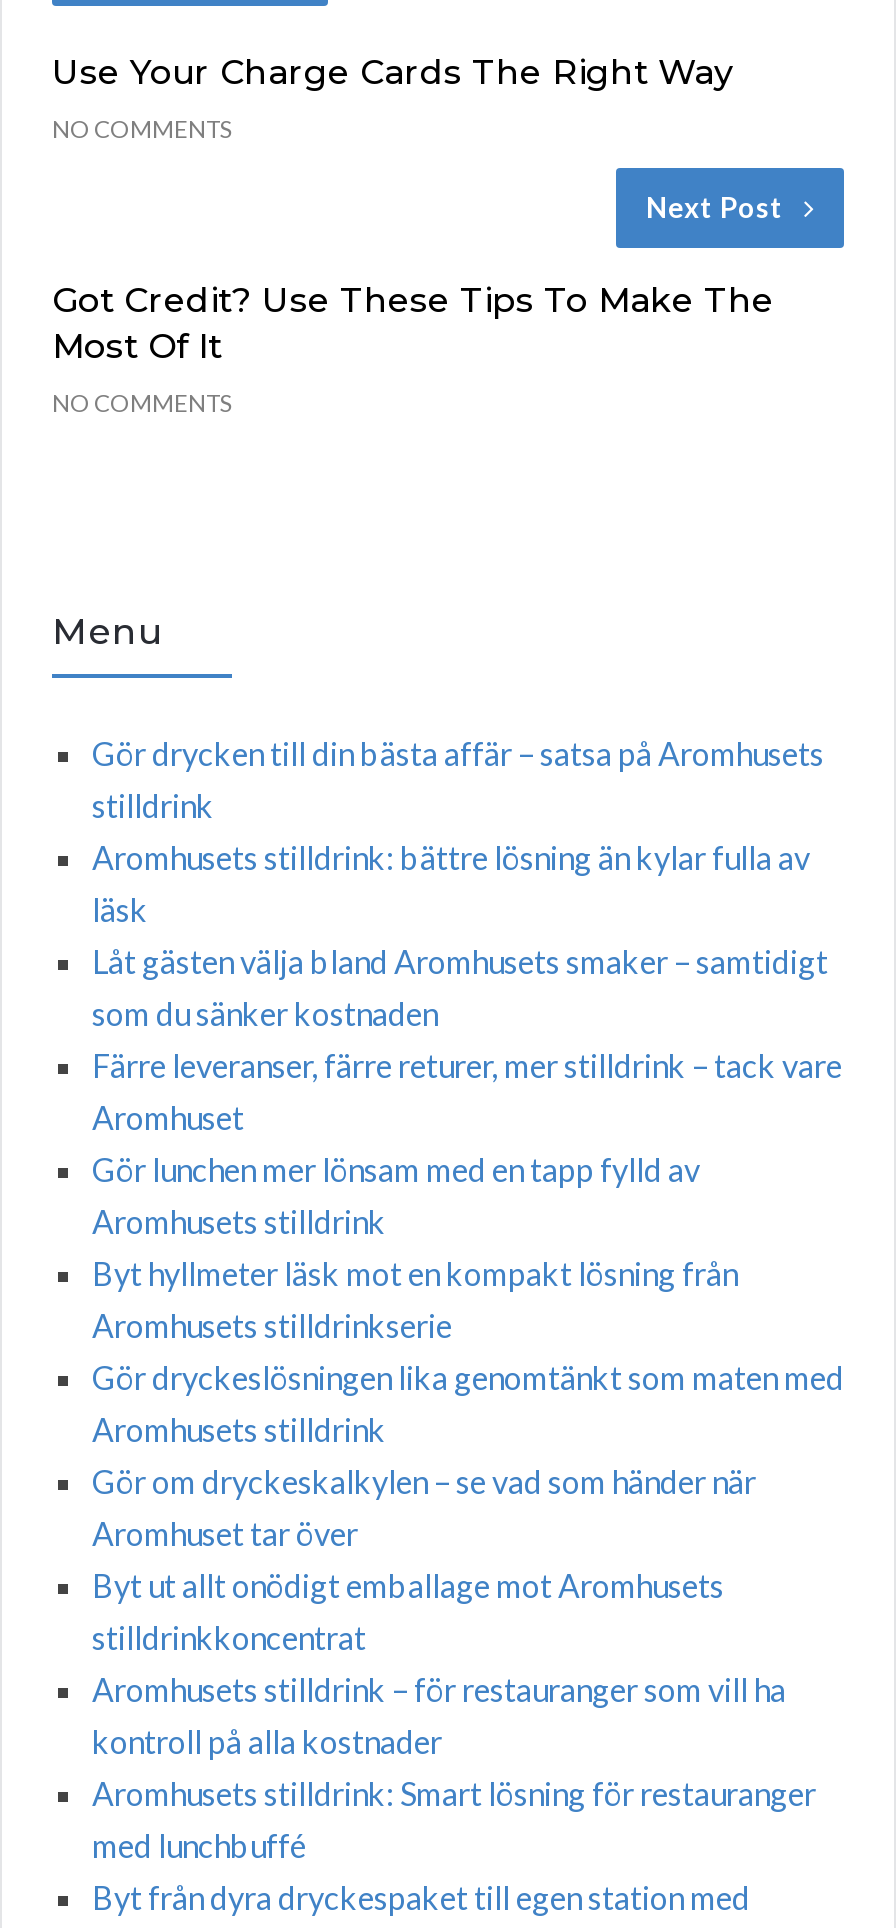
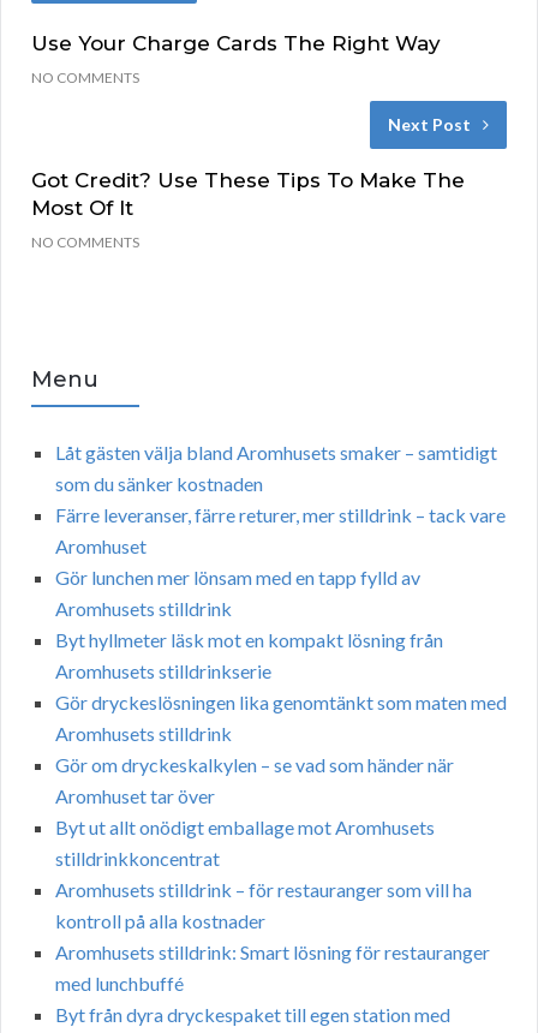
- Gör drycken till din bästa affär – satsa på Aromhusets
- stilldrink
- Aromhusets stilldrink: bättre lösning än kylar fulla av
- läsk
